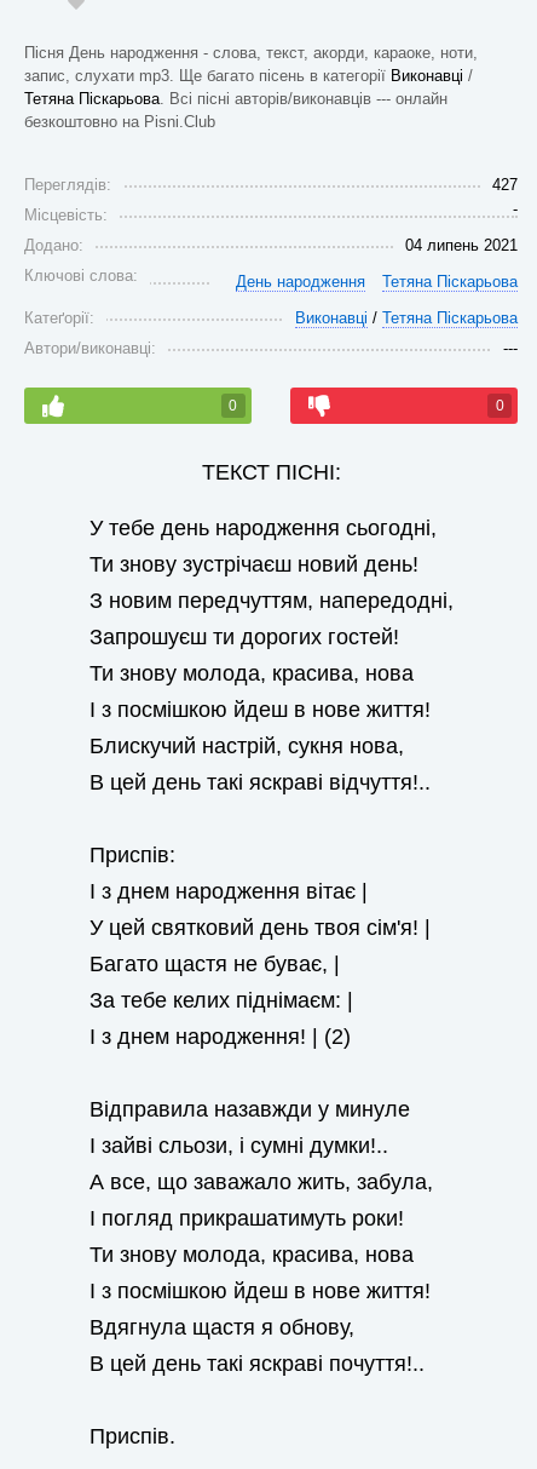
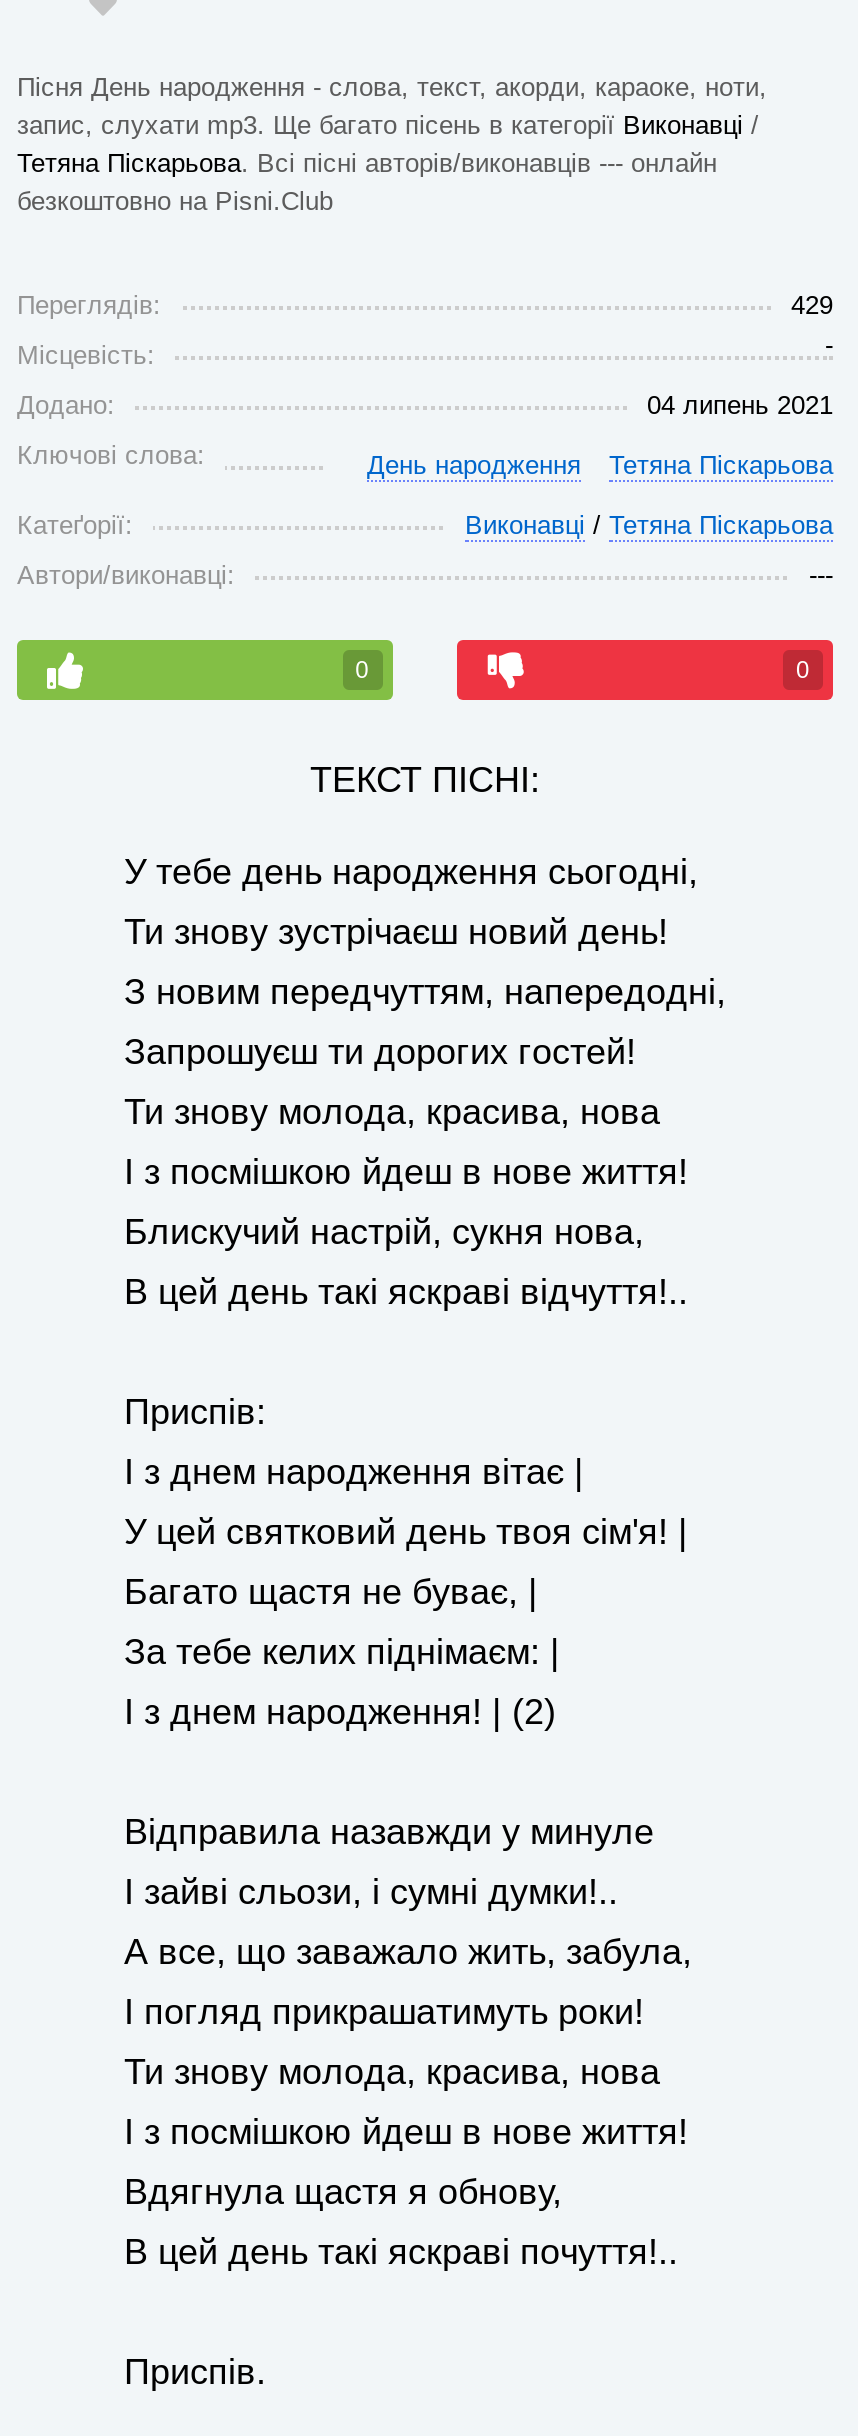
- 427
+ 429
